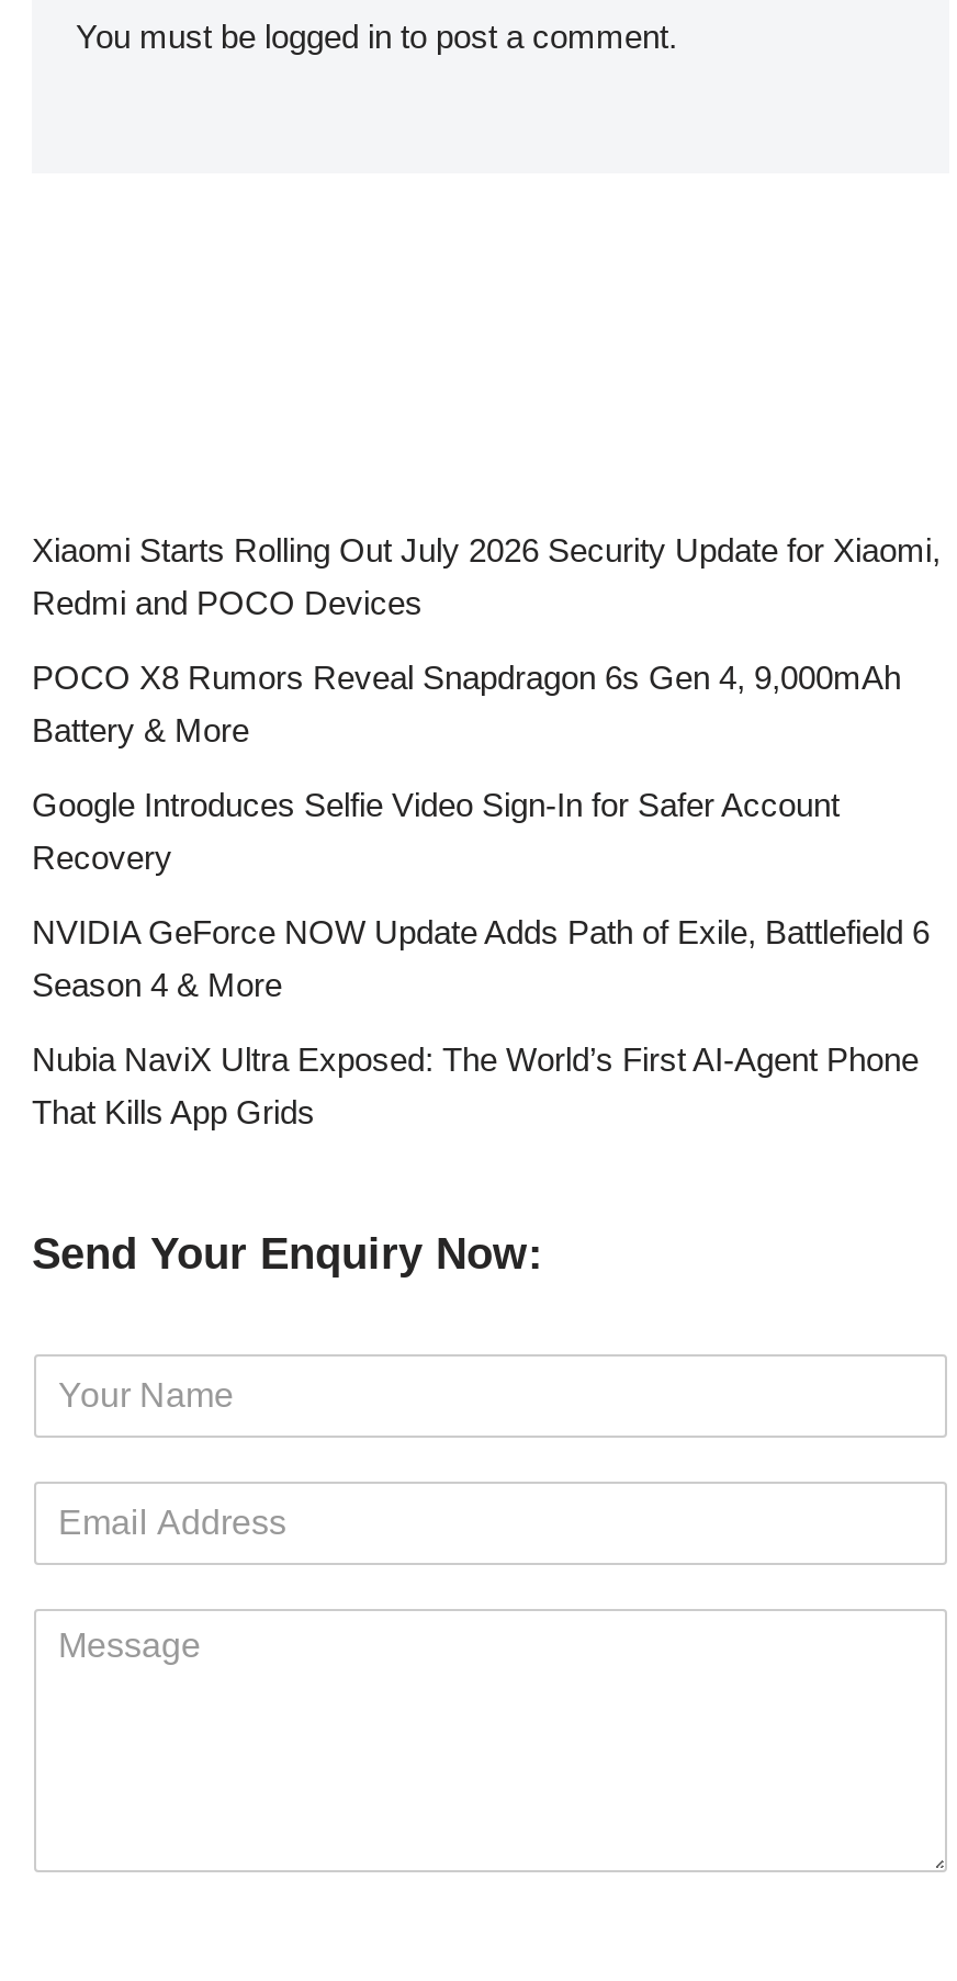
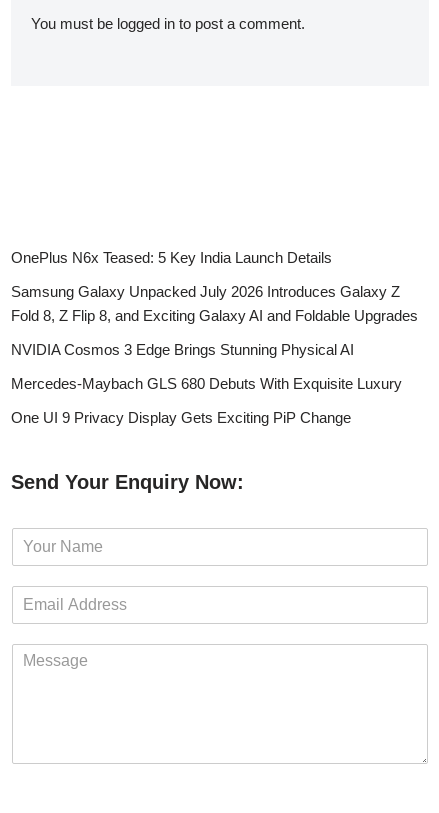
- Xiaomi Starts Rolling Out July 2026 Security Update for Xiaomi,
- Redmi and POCO Devices
+ OnePlus N6x Teased: 5 Key India Launch Details

- POCO X8 Rumors Reveal Snapdragon 6s Gen 4, 9,000mAh
- Battery & More
+ Samsung Galaxy Unpacked July 2026 Introduces Galaxy Z
+ Fold 8, Z Flip 8, and Exciting Galaxy AI and Foldable Upgrades

- Google Introduces Selfie Video Sign-In for Safer Account
- Recovery
+ NVIDIA Cosmos 3 Edge Brings Stunning Physical AI

- NVIDIA GeForce NOW Update Adds Path of Exile, Battlefield 6
- Season 4 & More
+ Mercedes-Maybach GLS 680 Debuts With Exquisite Luxury

- Nubia NaviX Ultra Exposed: The World’s First AI-Agent Phone
- That Kills App Grids
+ One UI 9 Privacy Display Gets Exciting PiP Change
